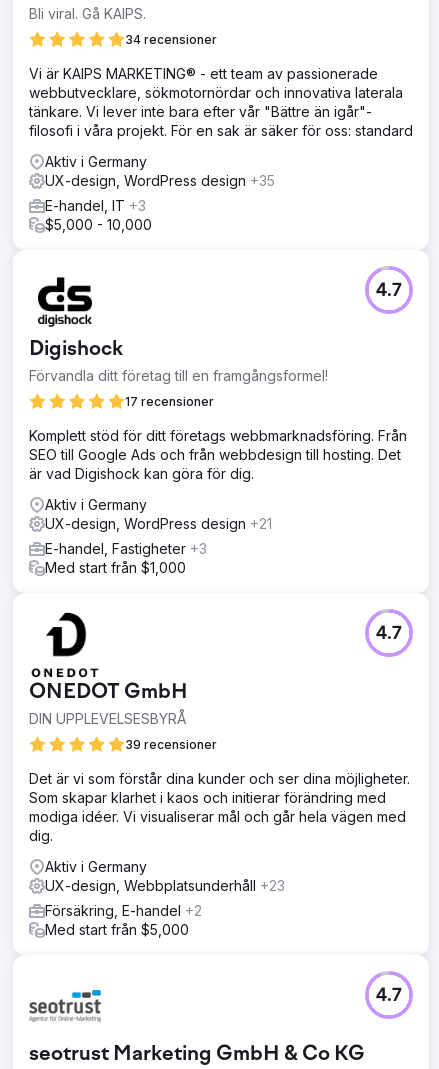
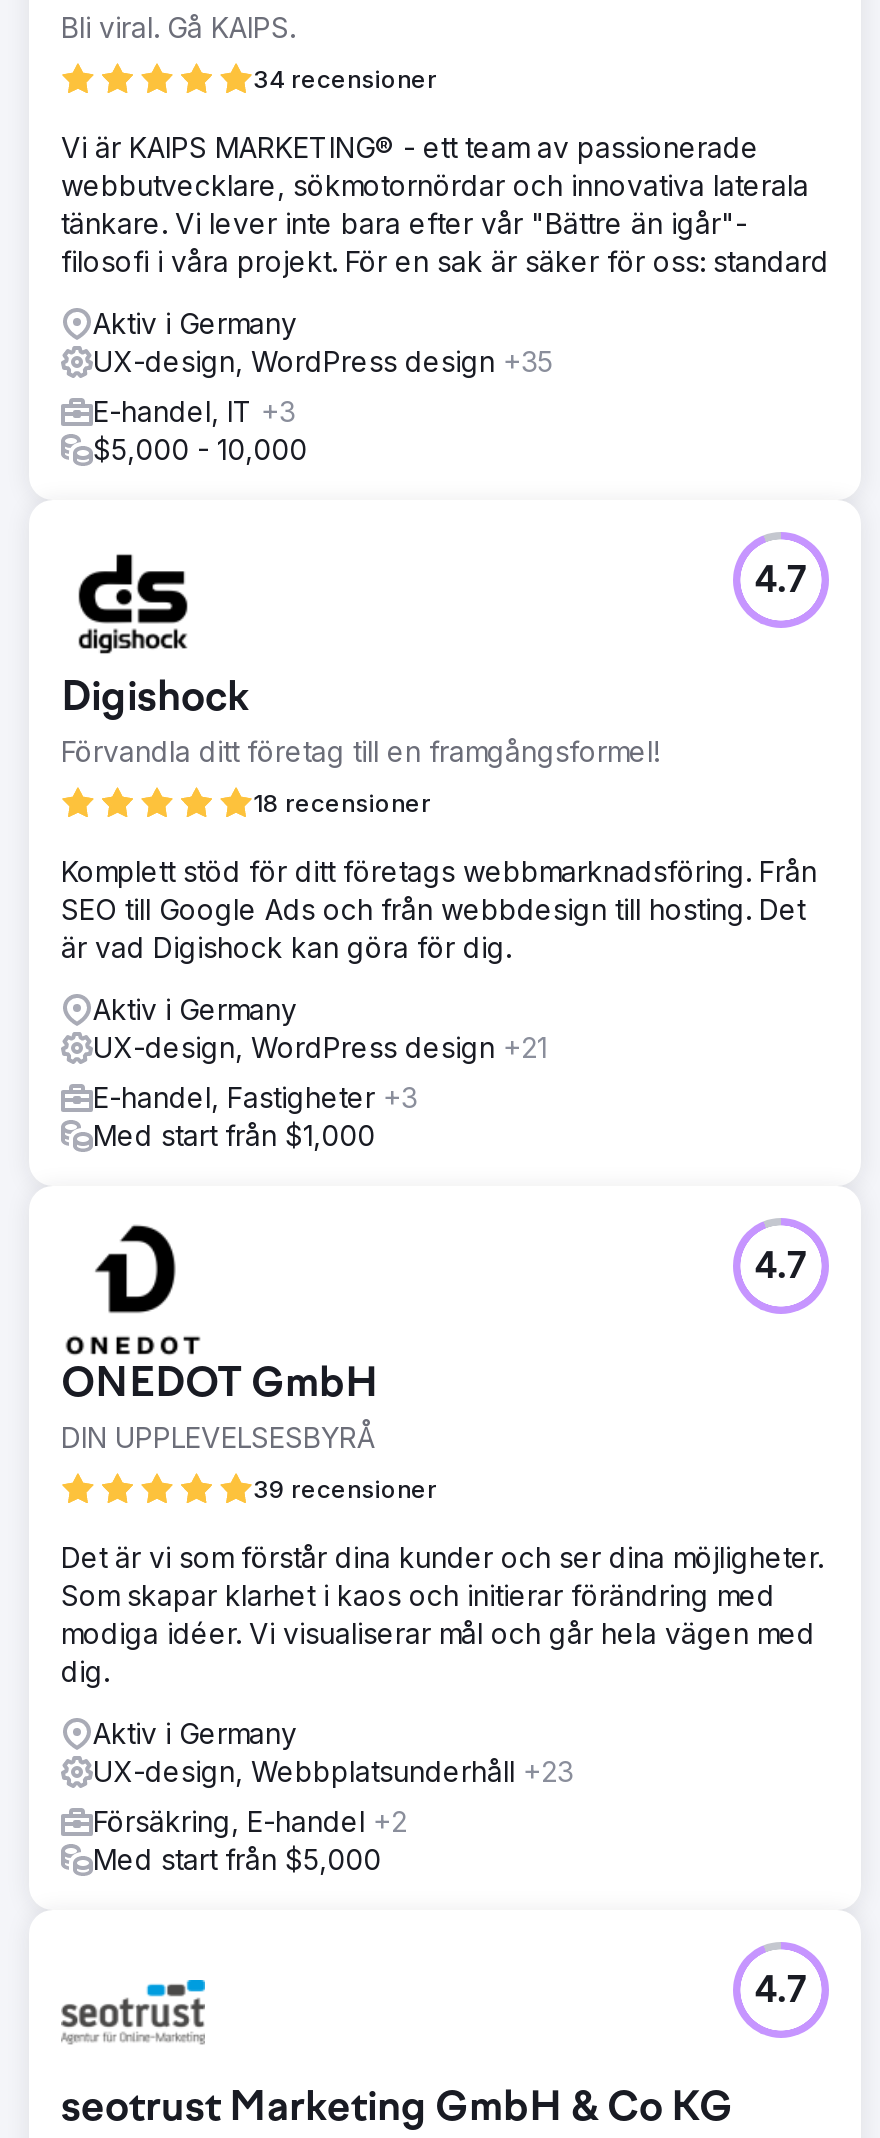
- 17 recensioner
+ 18 recensioner
